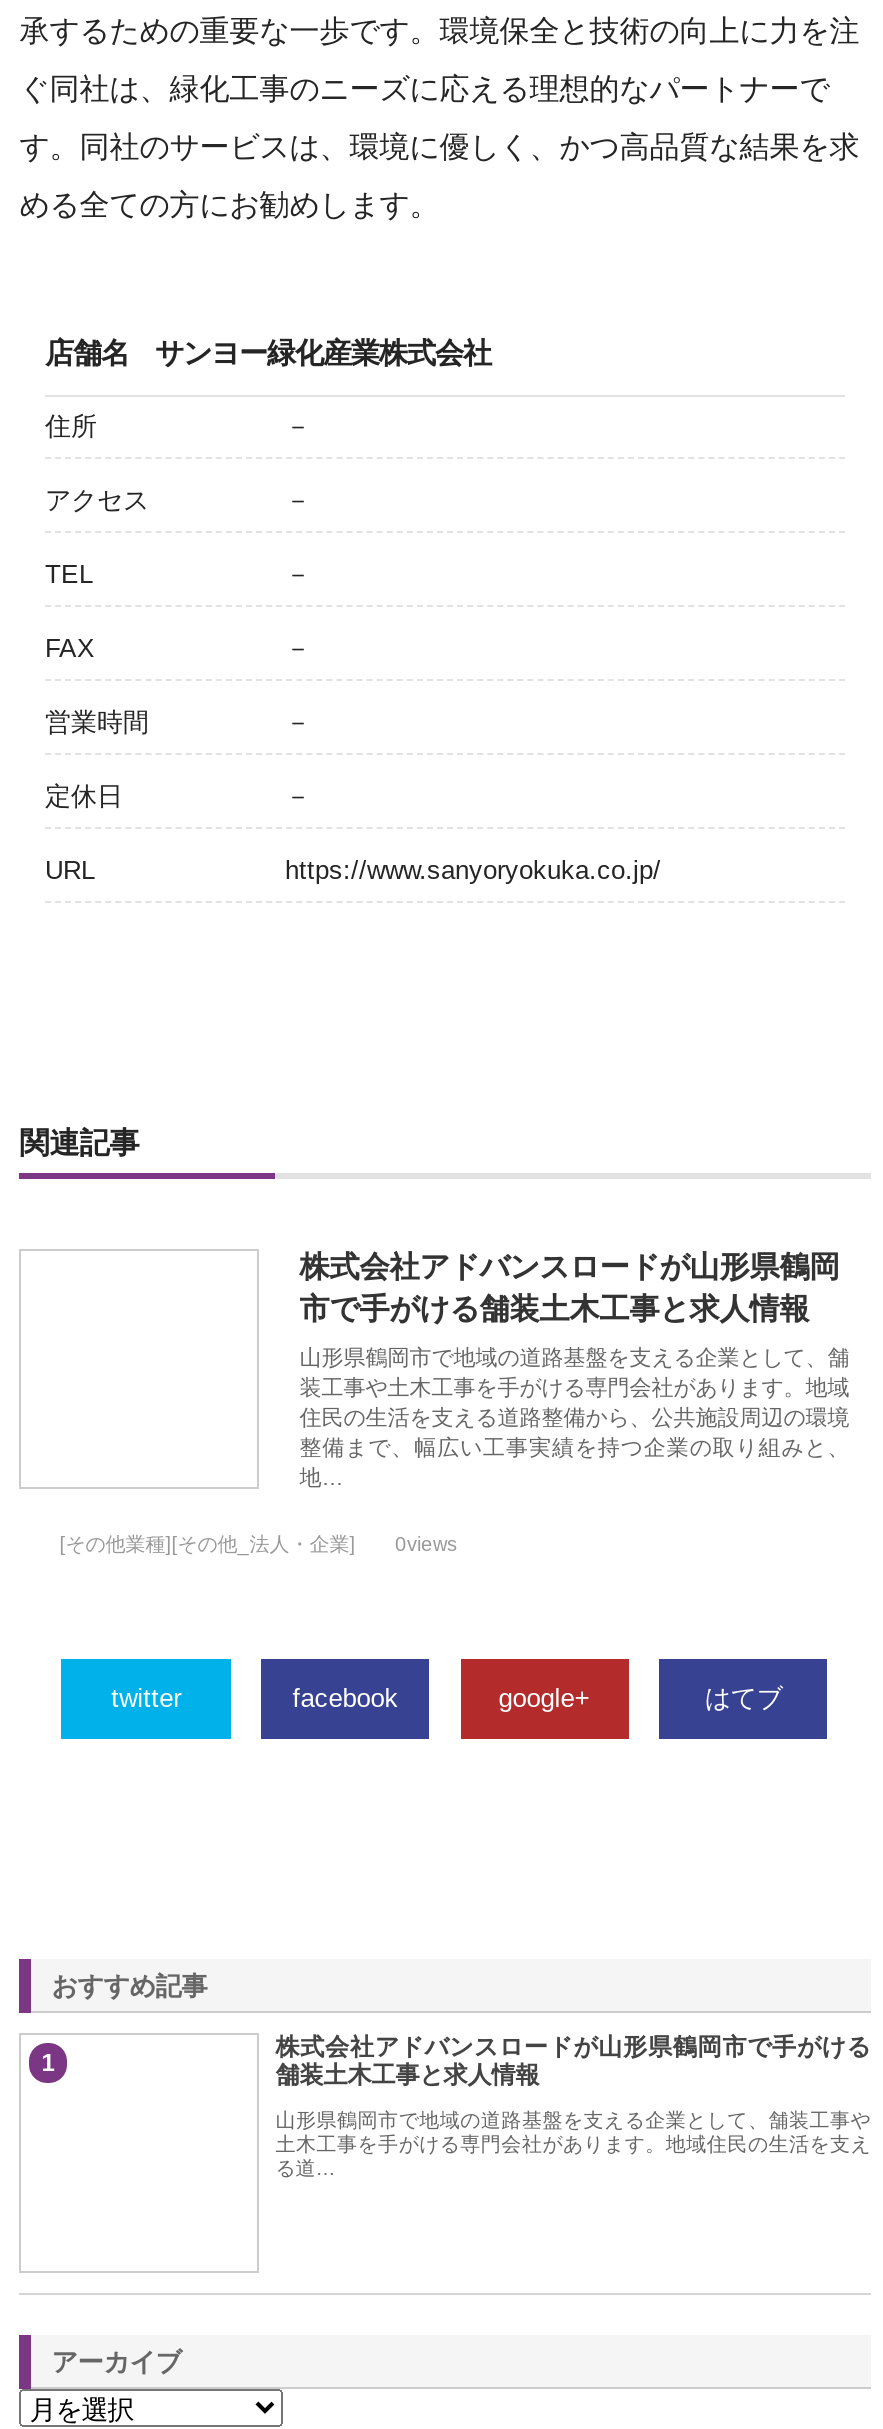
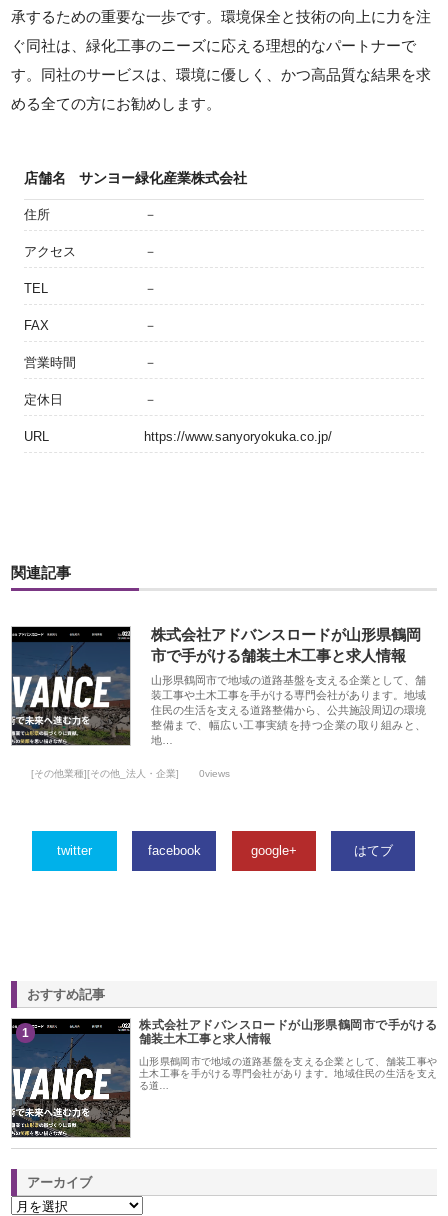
+ [image]

+ [image]
